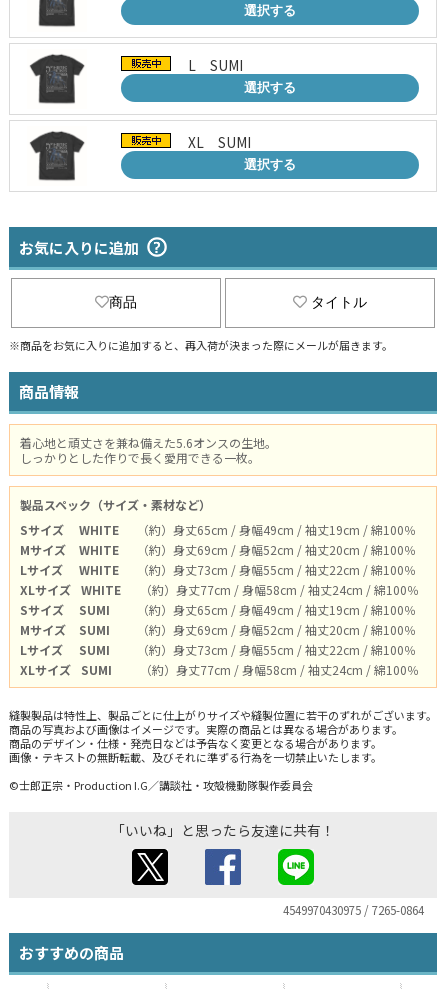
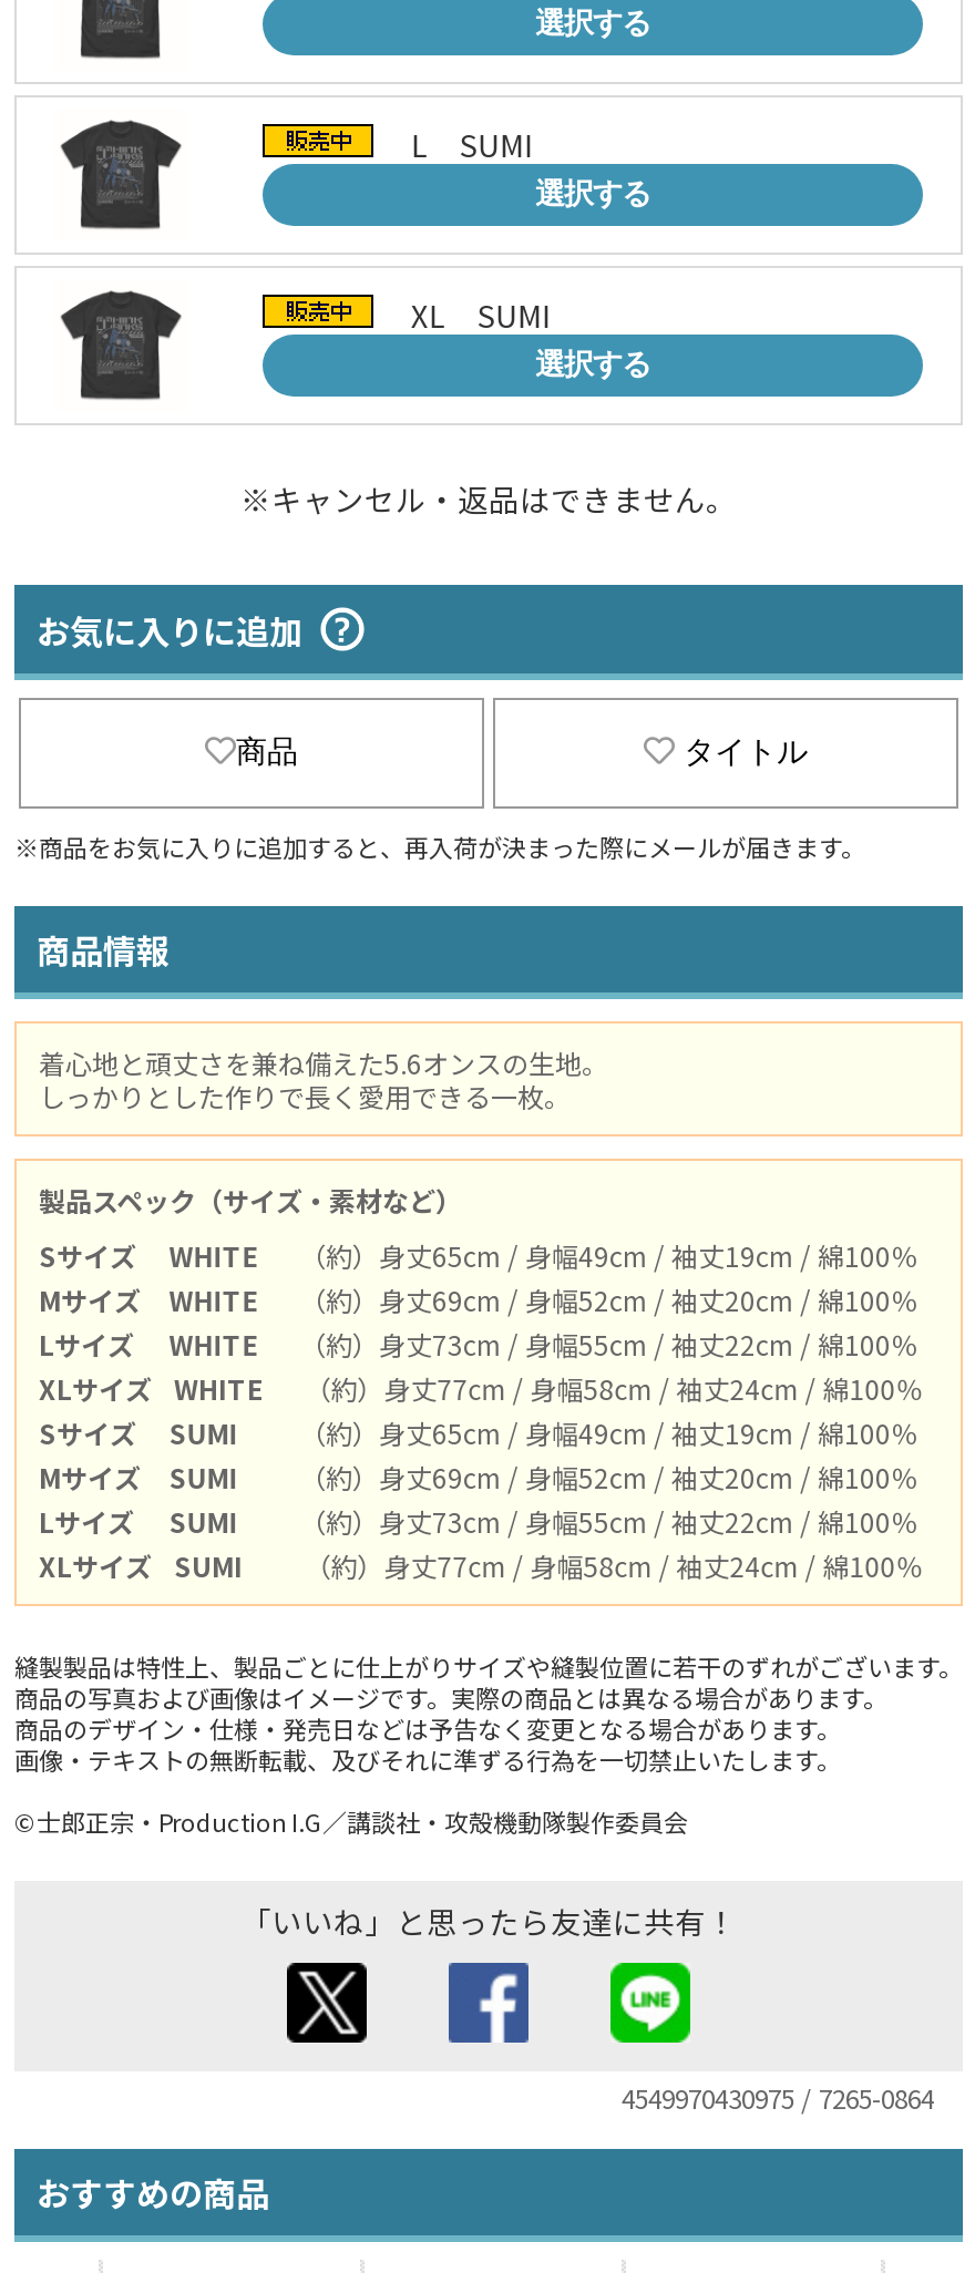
+ ※キャンセル・返品はできません。
